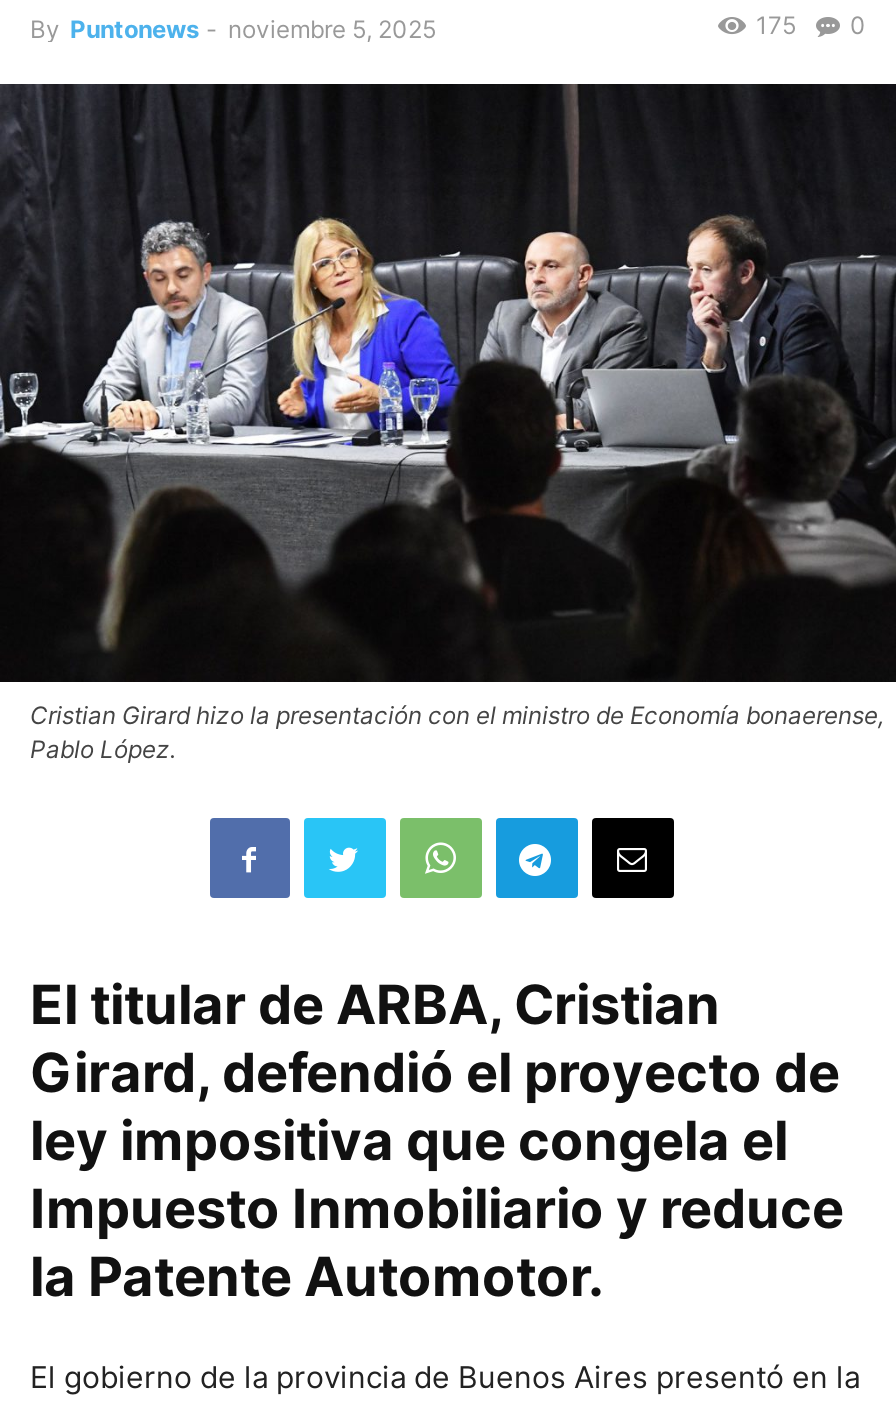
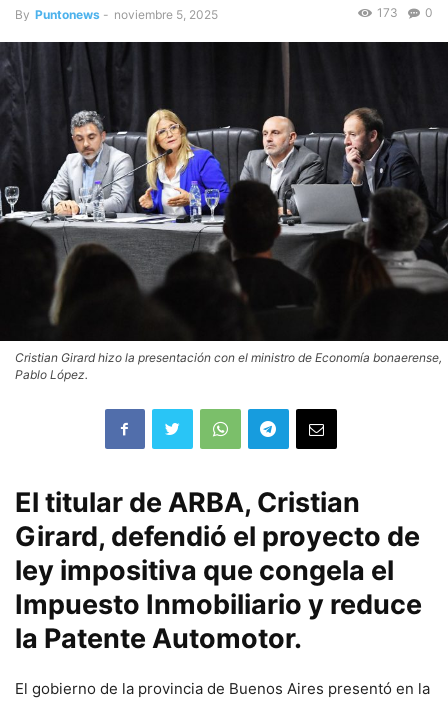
- 175 0
+ 173 0
